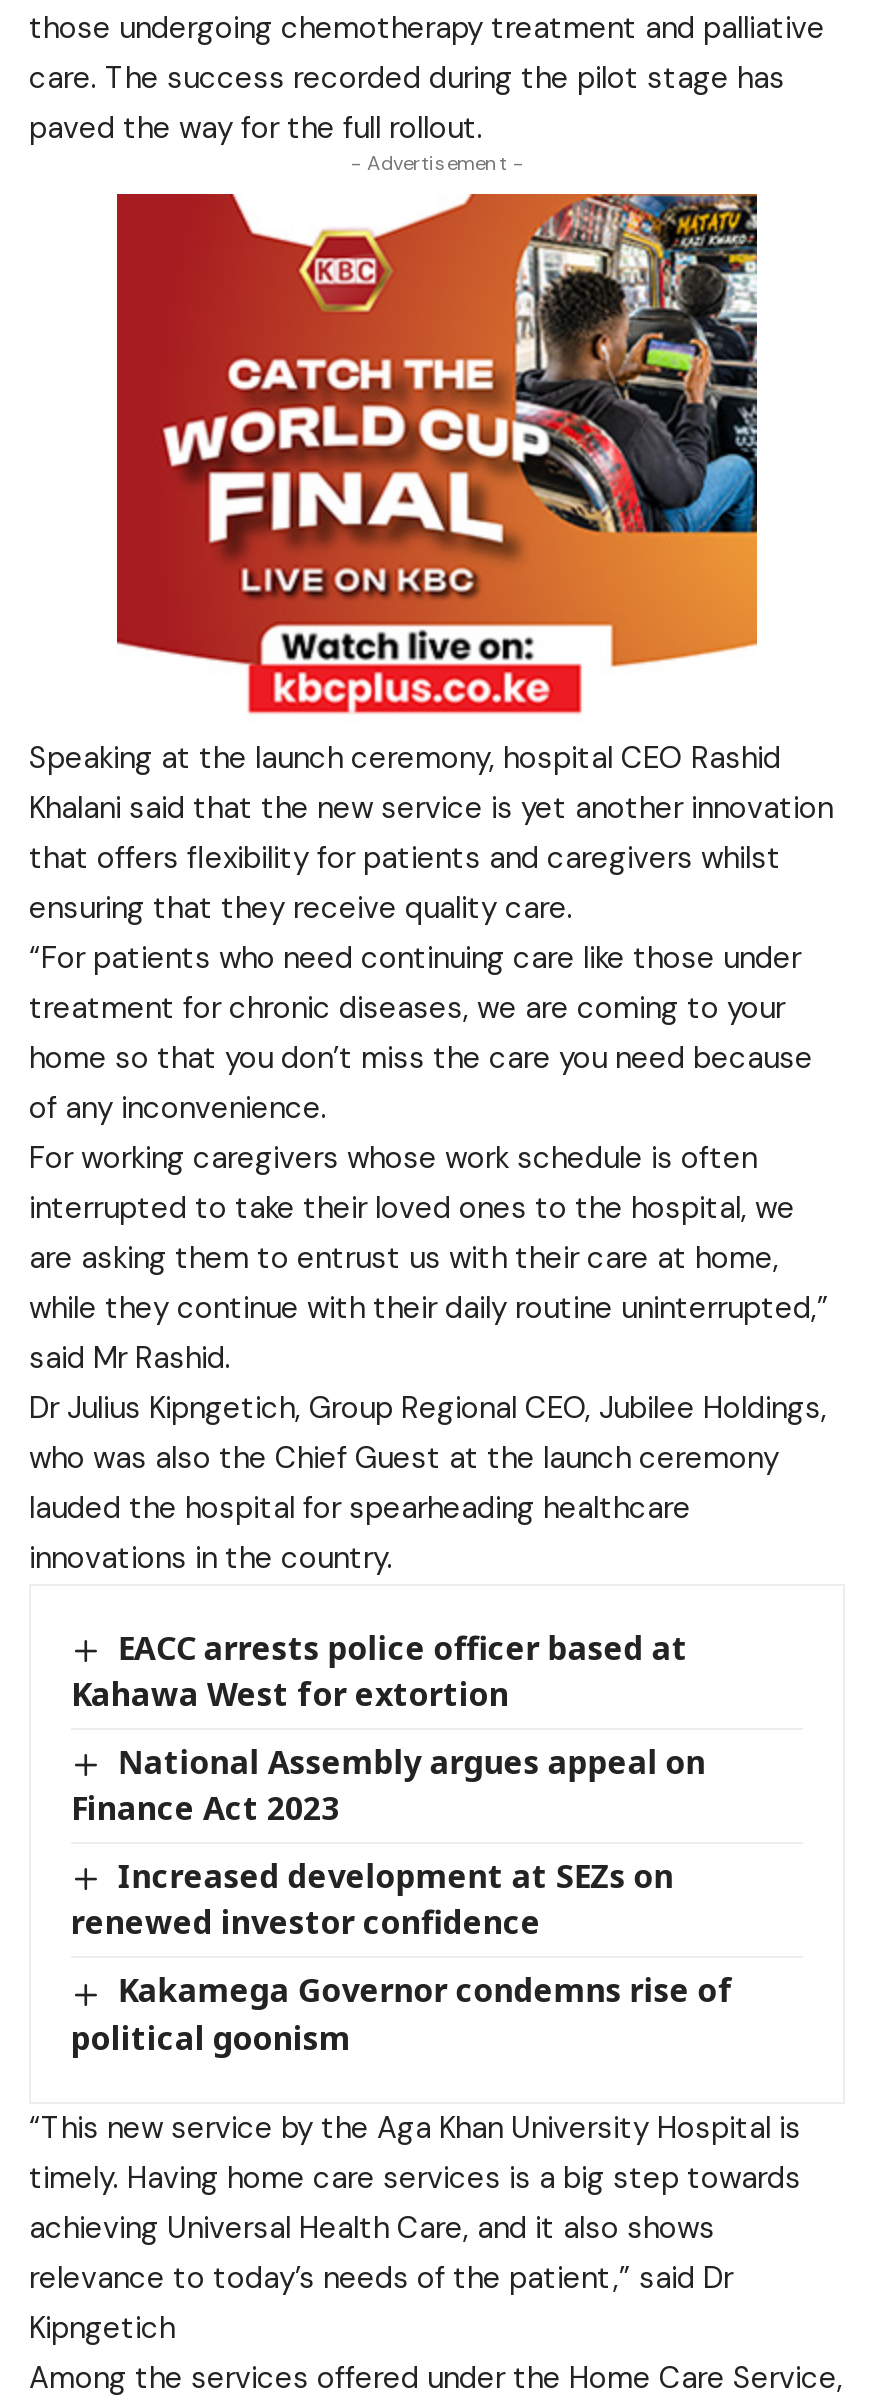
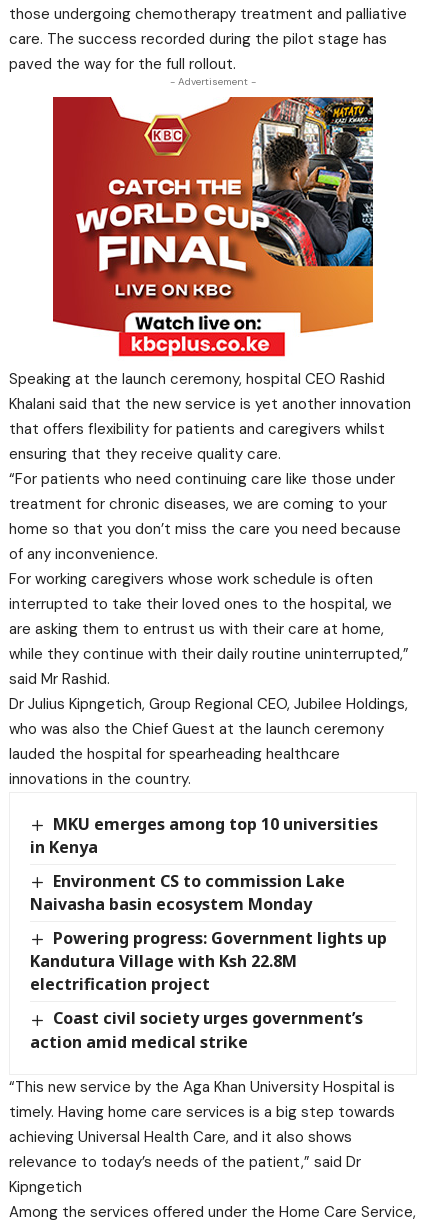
- EACC arrests police officer based at
- Kahawa West for extortion
+ MKU emerges among top 10 universities
+ in Kenya

- National Assembly argues appeal on
- Finance Act 2023
+ Environment CS to commission Lake
+ Naivasha basin ecosystem Monday

- Increased development at SEZs on
- renewed investor confidence
+ Powering progress: Government lights up
+ Kandutura Village with Ksh 22.8M
+ electrification project

- Kakamega Governor condemns rise of
- political goonism
+ Coast civil society urges government’s
+ action amid medical strike
